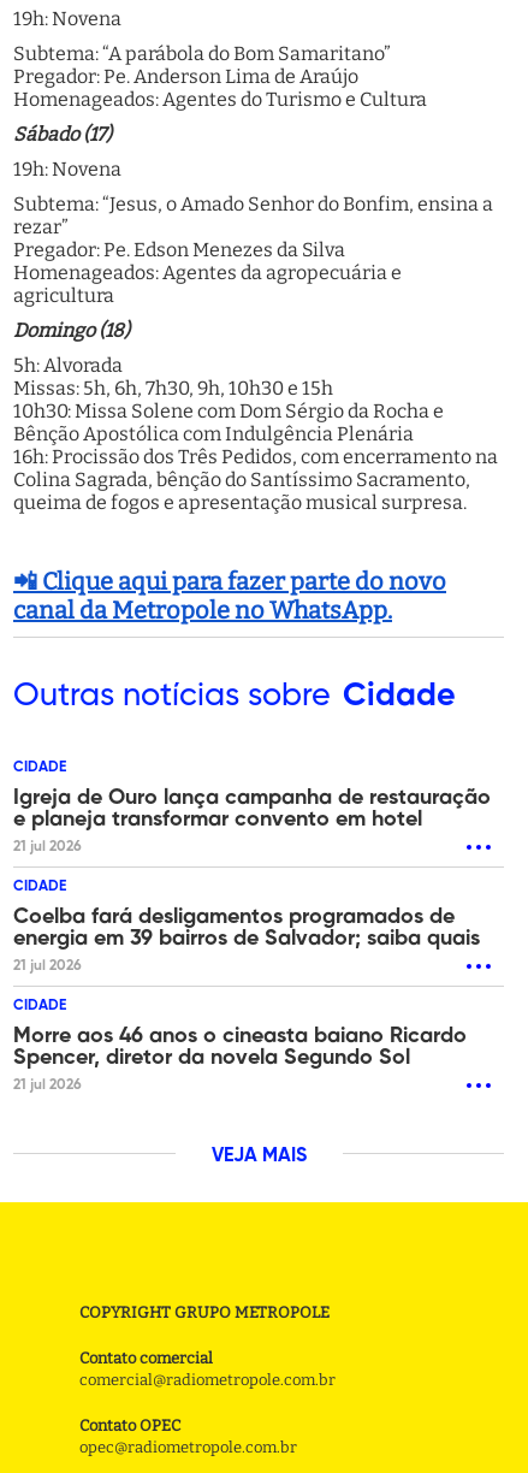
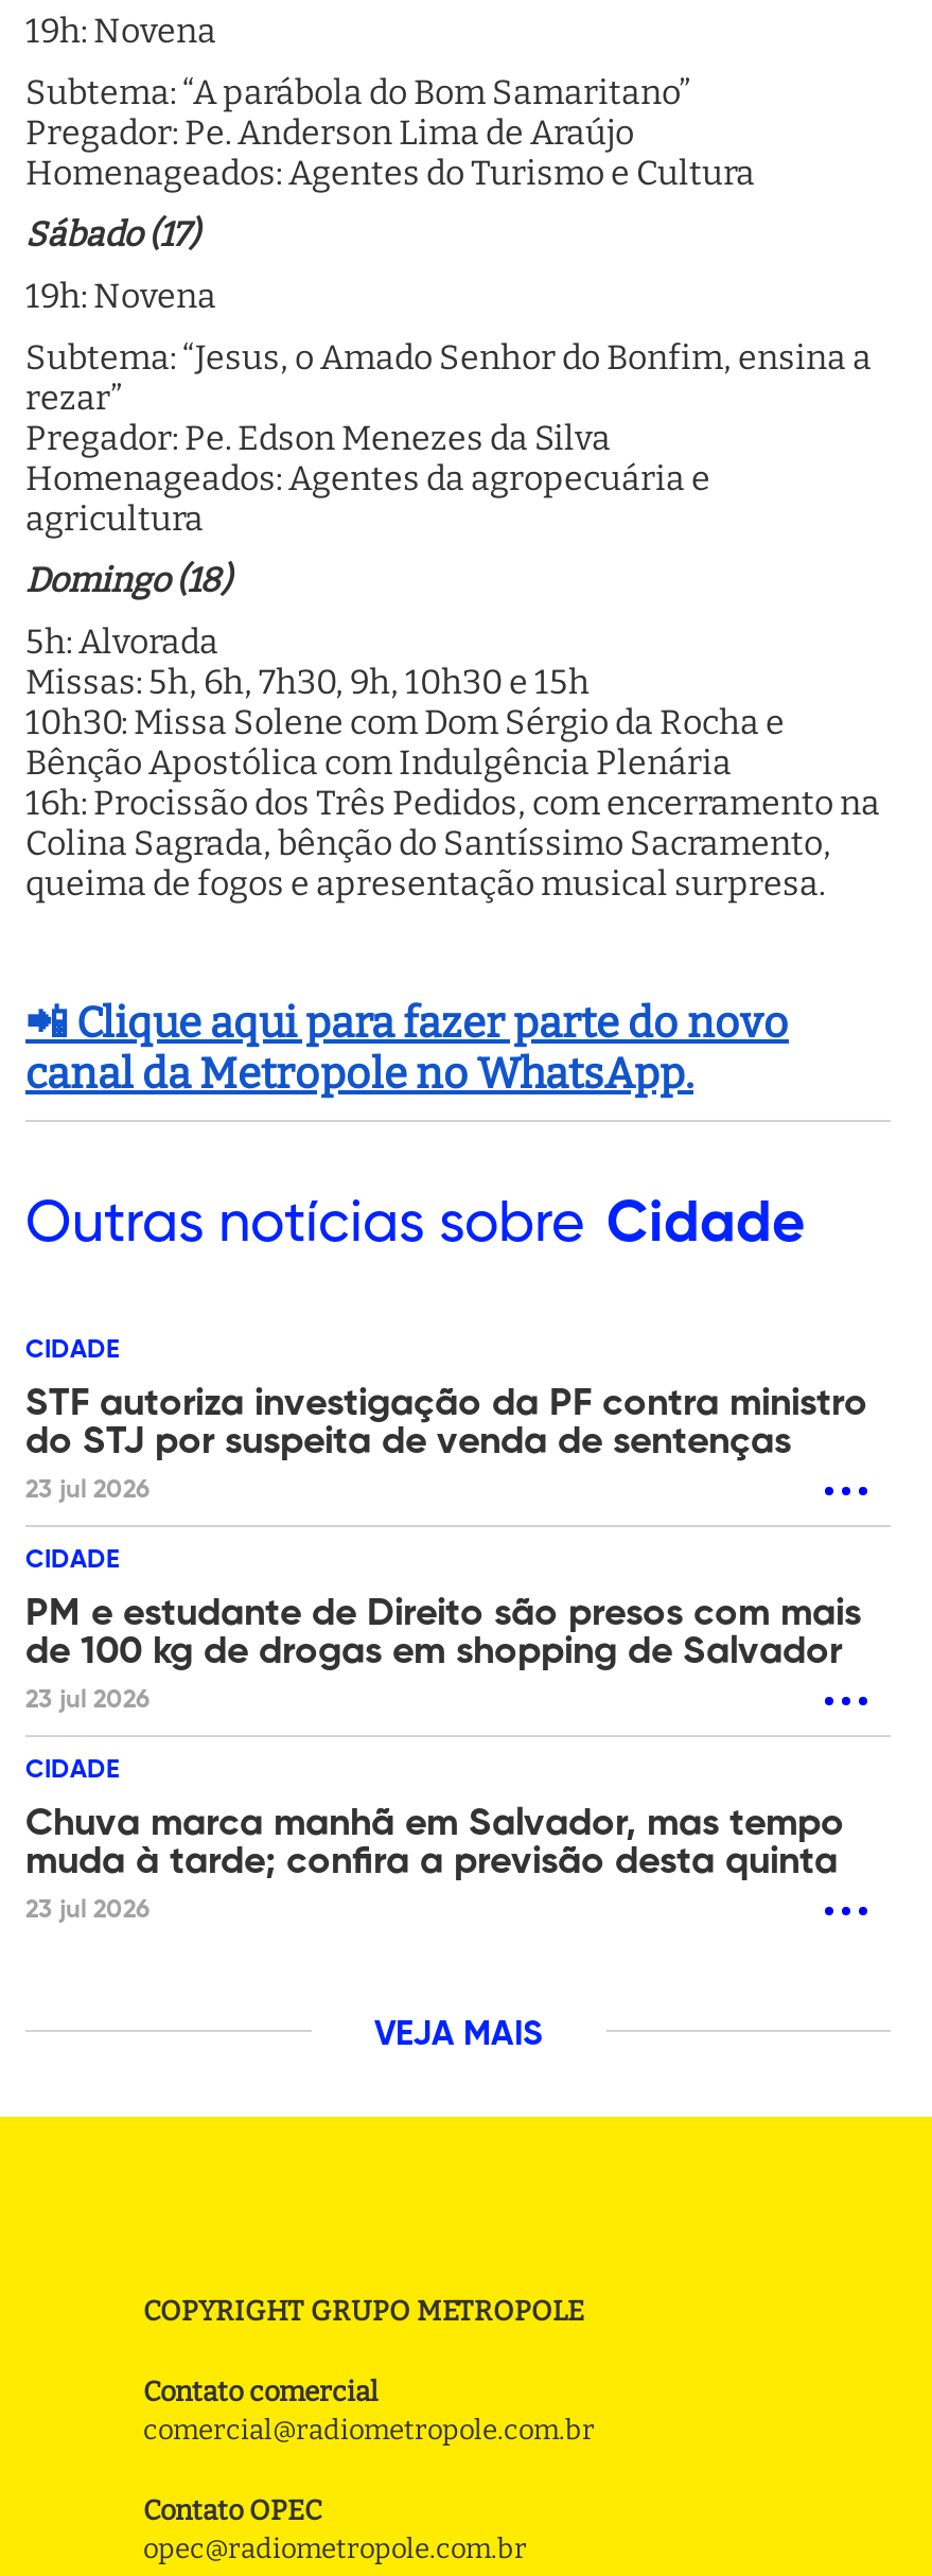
- Igreja de Ouro lança campanha de restauração
- e planeja transformar convento em hotel
- 21 jul 2026
+ STF autoriza investigação da PF contra ministro
+ do STJ por suspeita de venda de sentenças
+ 23 jul 2026

- Coelba fará desligamentos programados de
- energia em 39 bairros de Salvador; saiba quais
- 21 jul 2026
+ PM e estudante de Direito são presos com mais
+ de 100 kg de drogas em shopping de Salvador
+ 23 jul 2026

- Morre aos 46 anos o cineasta baiano Ricardo
- Spencer, diretor da novela Segundo Sol
- 21 jul 2026
+ Chuva marca manhã em Salvador, mas tempo
+ muda à tarde; confira a previsão desta quinta
+ 23 jul 2026
